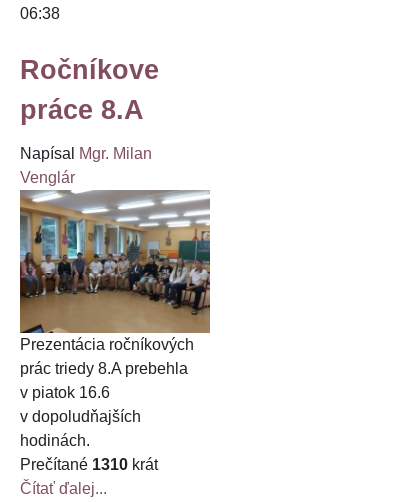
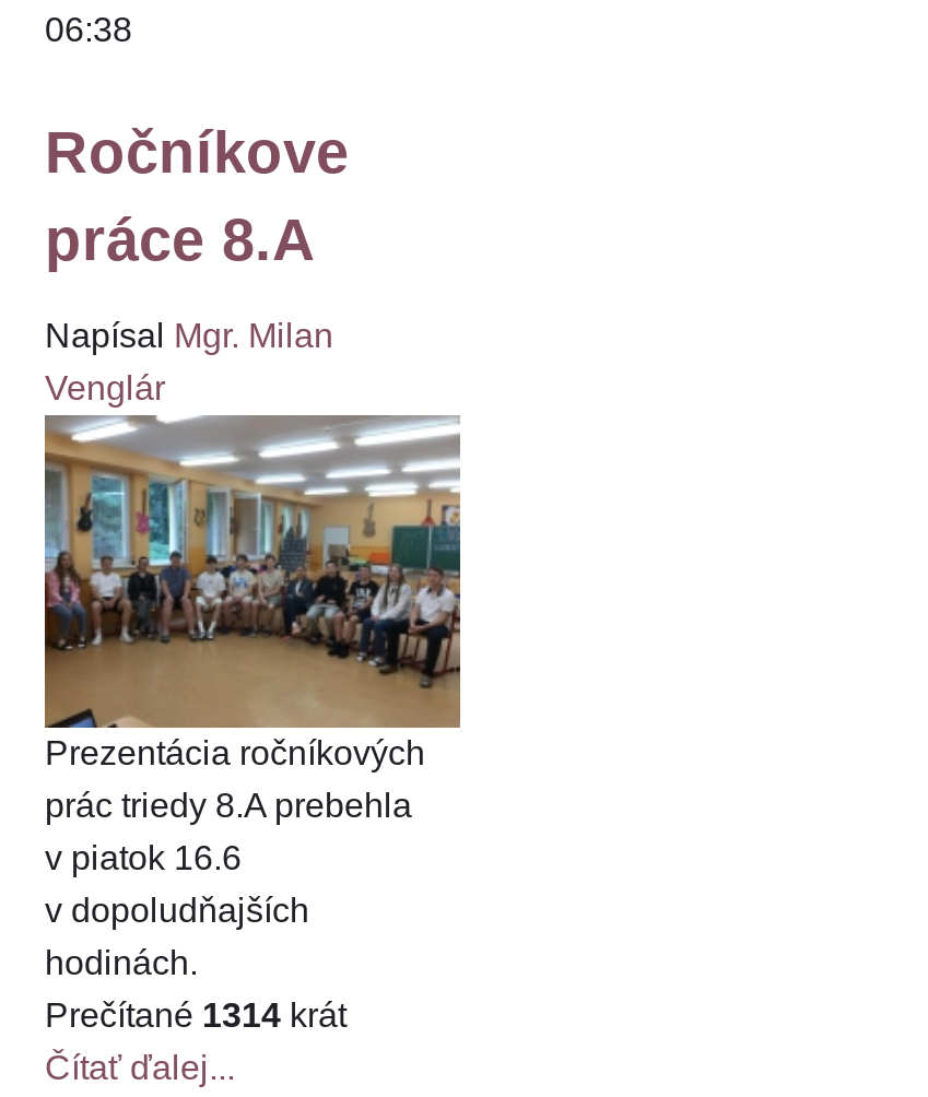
- Prečítané 1310 krát
+ Prečítané 1314 krát
